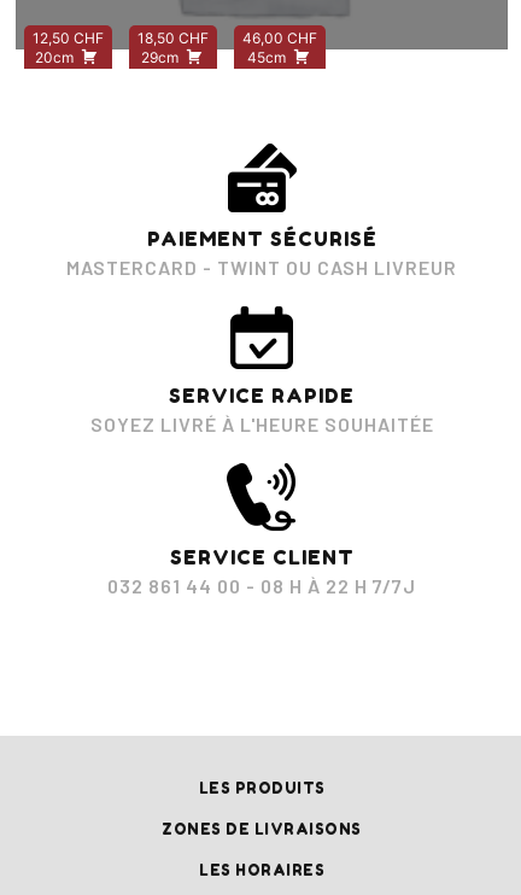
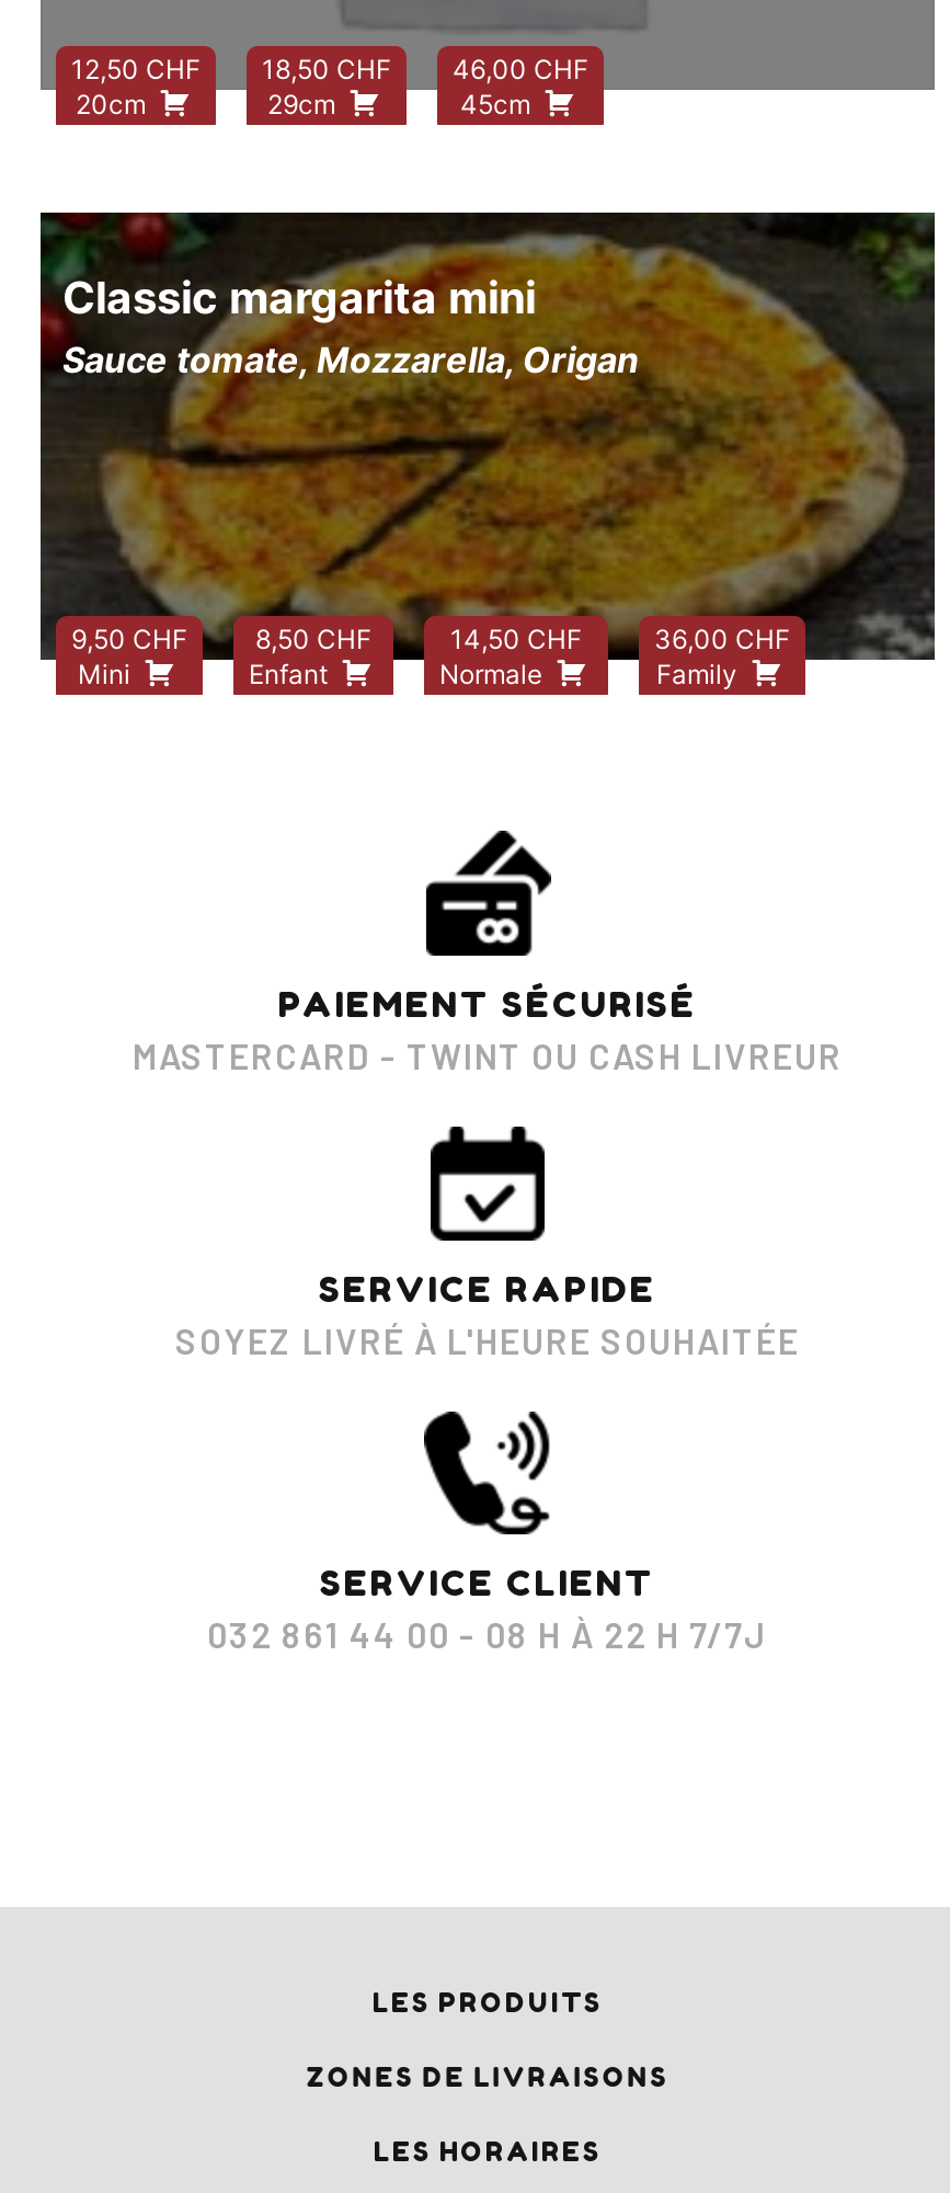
+ [image]
+ Classic margarita mini
+ Sauce tomate, Mozzarella, Origan

+ 9,50 CHF
+ Mini

+ 8,50 CHF
+ Enfant

+ 14,50 CHF
+ Normale

+ 36,00 CHF
+ Family
